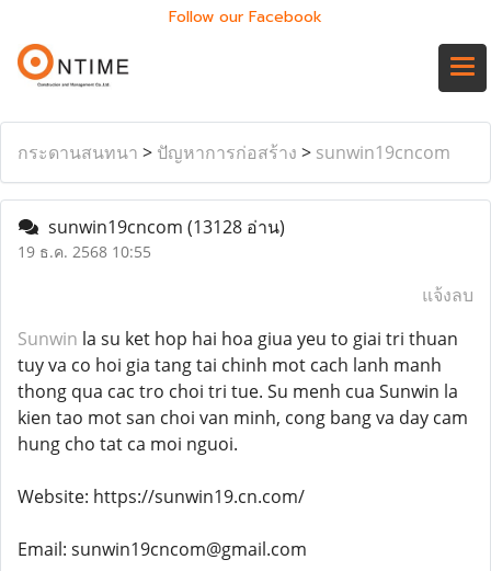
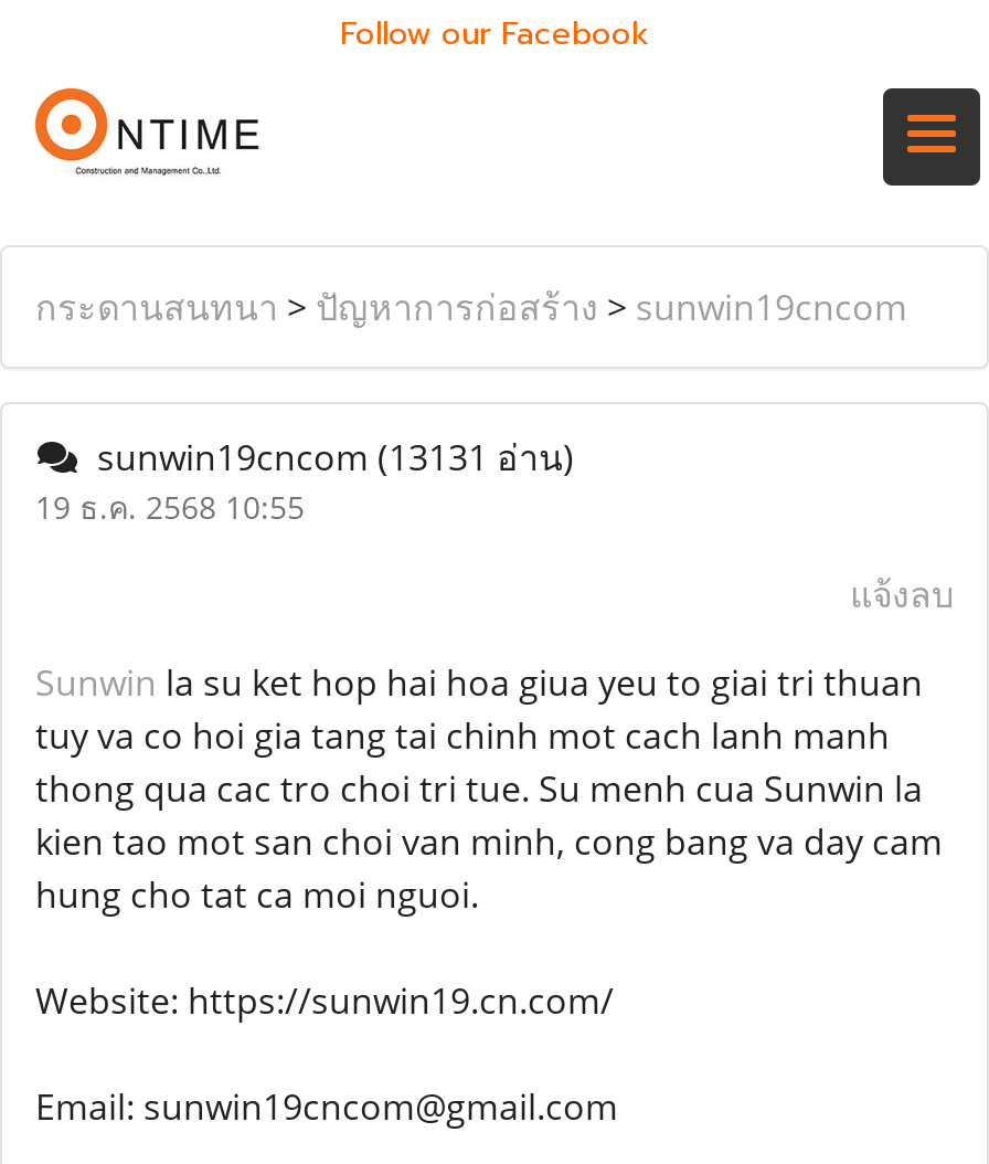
- sunwin19cncom (13128 อ่าน)
+ sunwin19cncom (13131 อ่าน)
